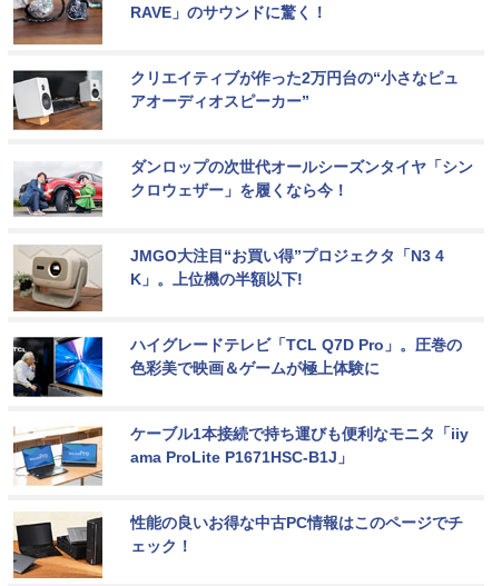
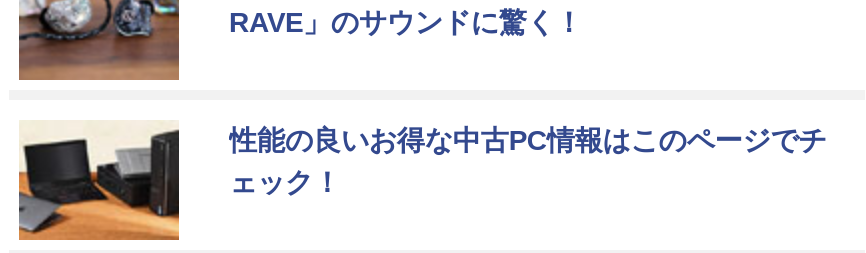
- [image]
- クリエイティブが作った2万円台の“小さなピュ
- アオーディオスピーカー”

- [image]
- ダンロップの次世代オールシーズンタイヤ「シン
- クロウェザー」を履くなら今！

- [image]
- JMGO大注目“お買い得”プロジェクタ「N3 4
- K」。上位機の半額以下!

- [image]
- ハイグレードテレビ「TCL Q7D Pro」。圧巻の
- 色彩美で映画＆ゲームが極上体験に

- [image]
- ケーブル1本接続で持ち運びも便利なモニタ「iiy
- ama ProLite P1671HSC-B1J」
